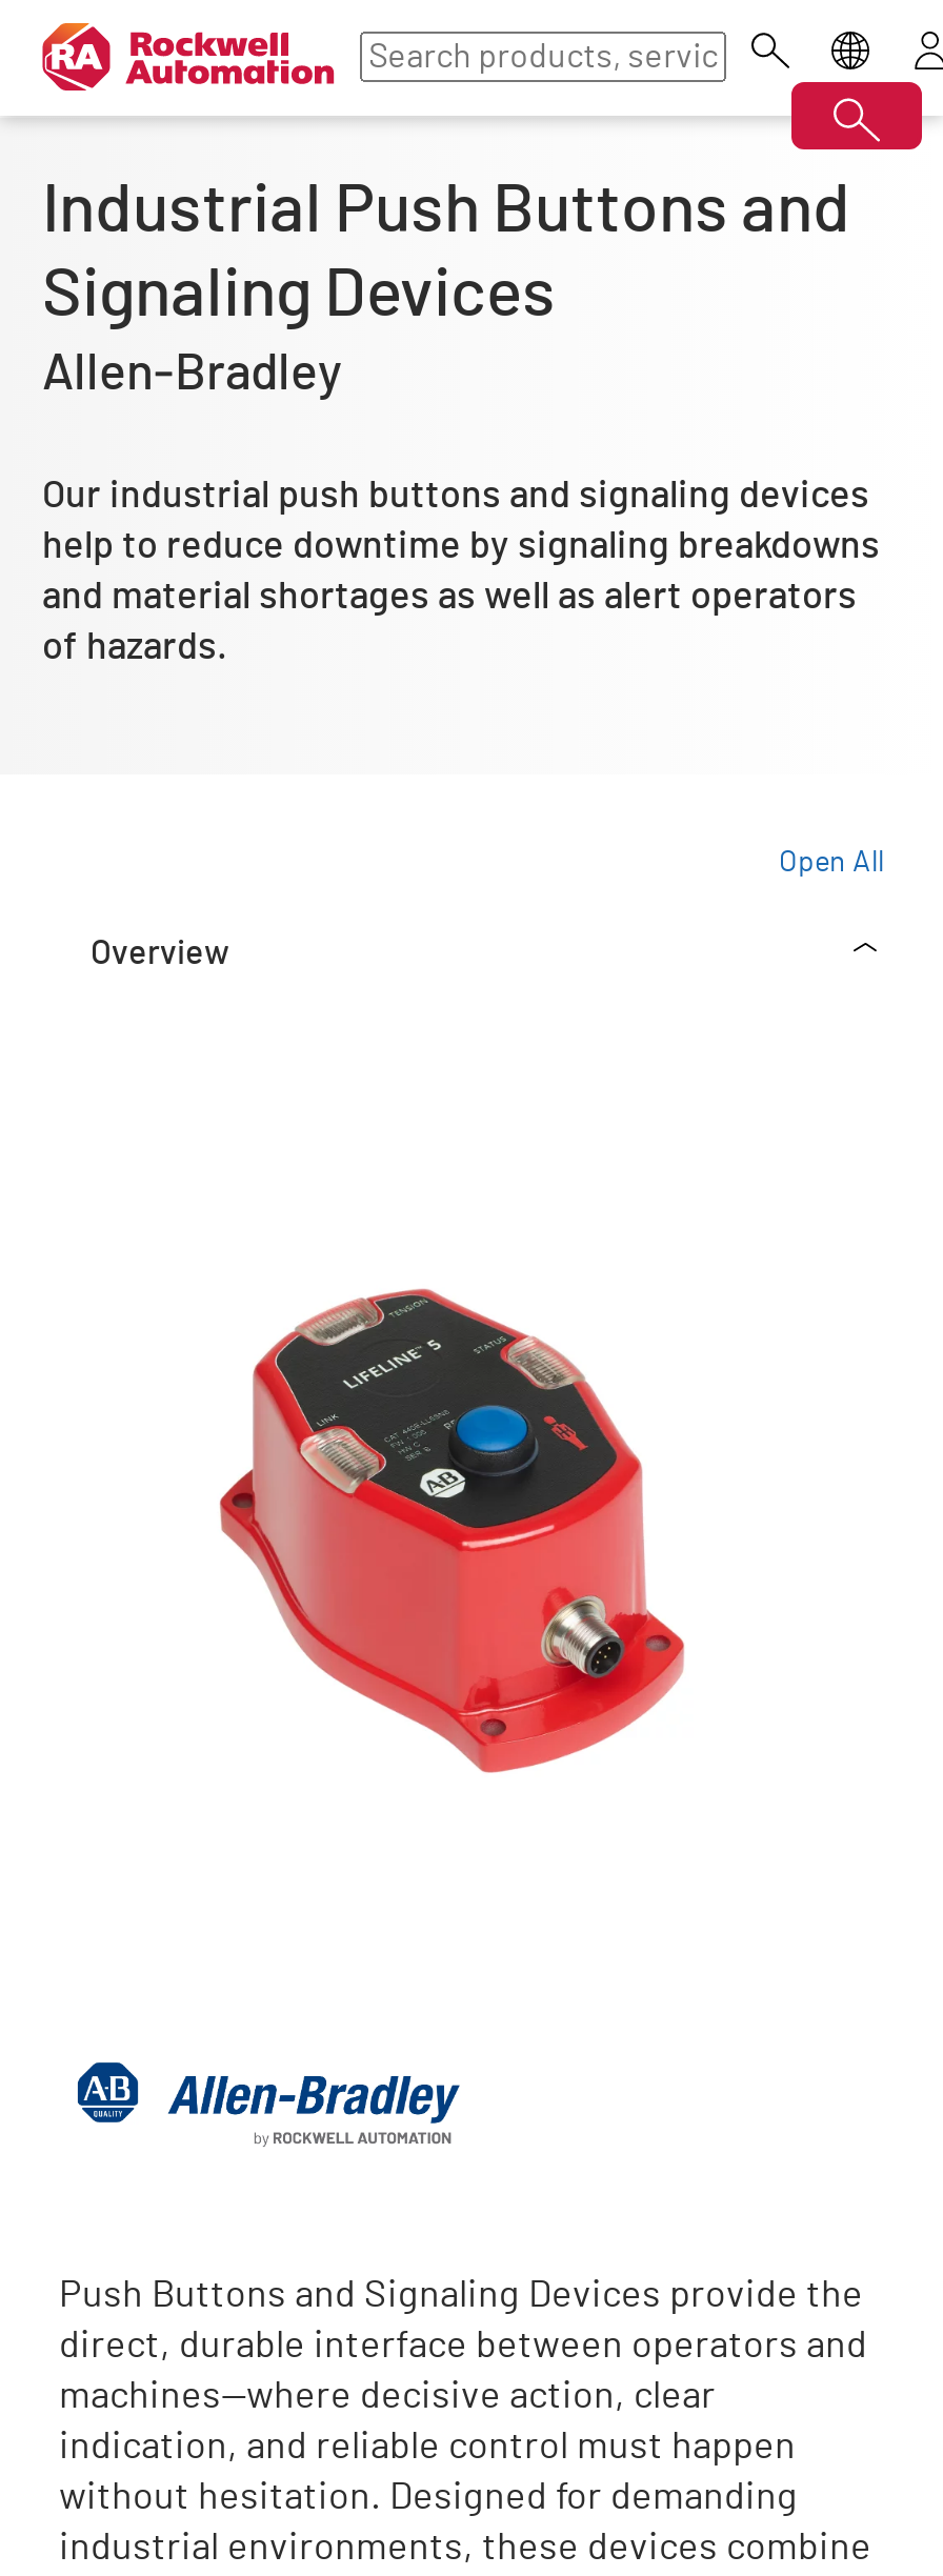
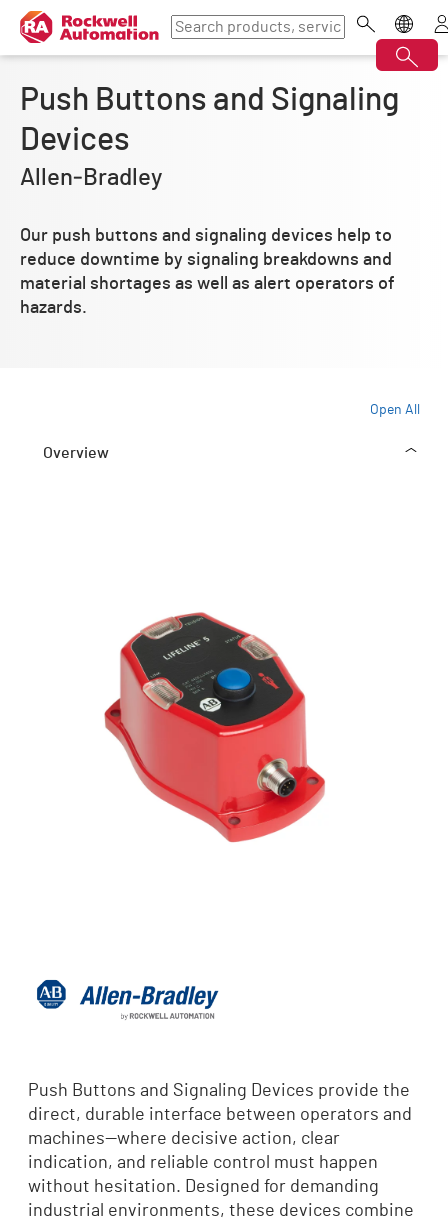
- Industrial Push Buttons and
- Signaling Devices
+ Push Buttons and Signaling
+ Devices

- Our industrial push buttons and signaling devices
- help to reduce downtime by signaling breakdowns
- and material shortages as well as alert operators
- of hazards.
+ Our push buttons and signaling devices help to
+ reduce downtime by signaling breakdowns and
+ material shortages as well as alert operators of
+ hazards.
